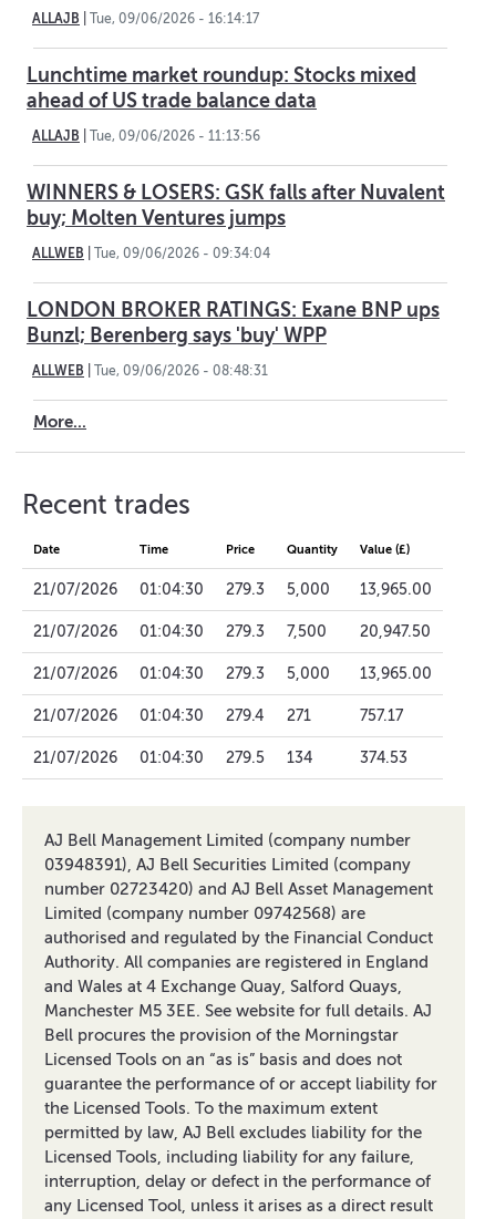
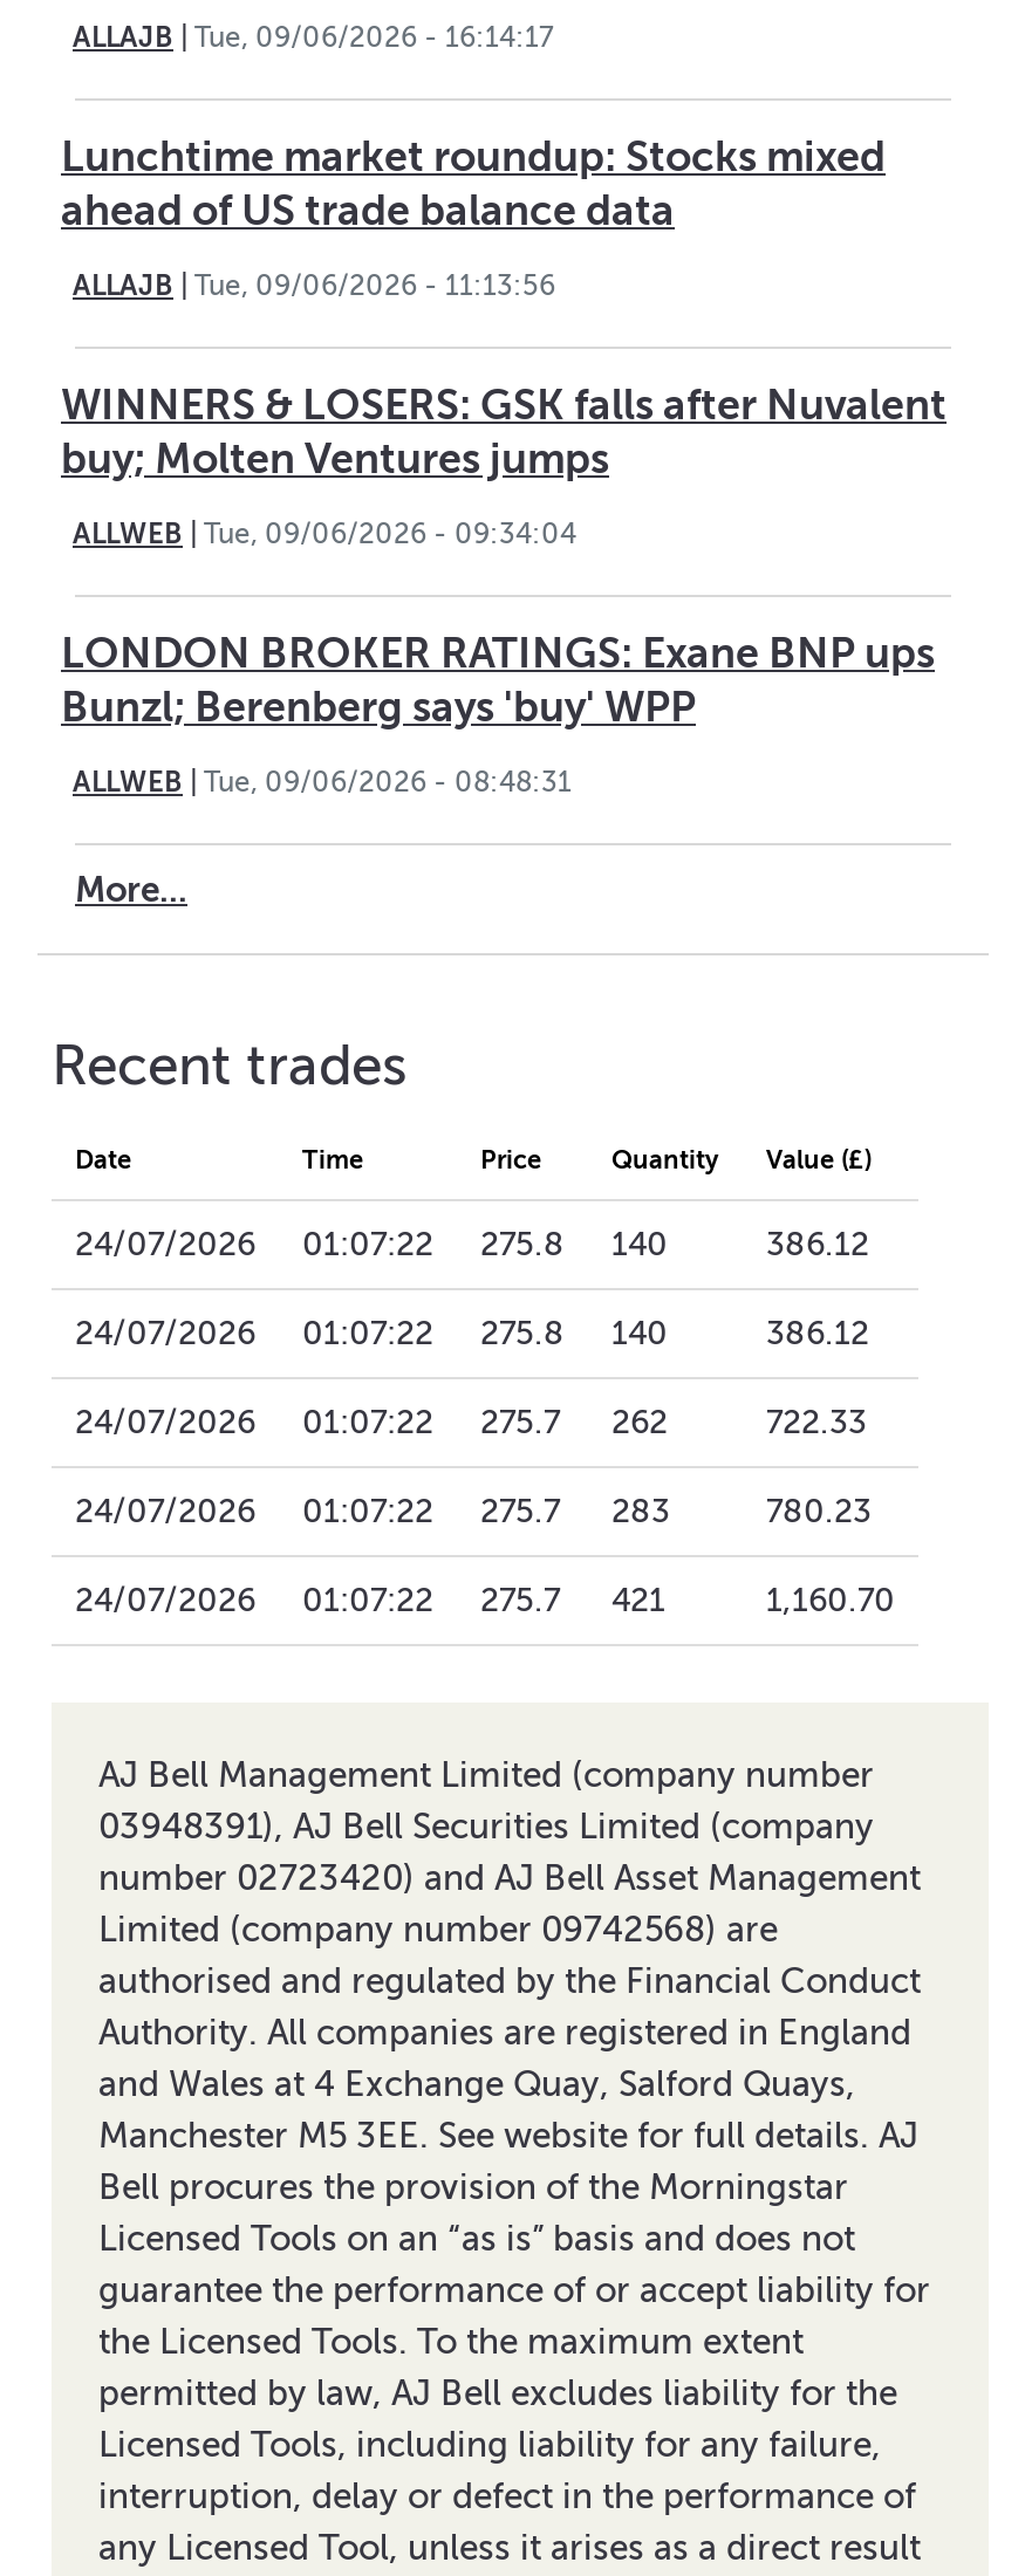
- 21/07/2026
+ 24/07/2026

- 01:04:30
+ 01:07:22

- 279.3
+ 275.8

- 5,000
+ 140

- 13,965.00
+ 386.12

- 21/07/2026
+ 24/07/2026

- 01:04:30
+ 01:07:22

- 279.3
+ 275.8

- 7,500
+ 140

- 20,947.50
+ 386.12

- 21/07/2026
+ 24/07/2026

- 01:04:30
+ 01:07:22

- 279.3
+ 275.7

- 5,000
+ 262

- 13,965.00
+ 722.33

- 21/07/2026
+ 24/07/2026

- 01:04:30
+ 01:07:22

- 279.4
+ 275.7

- 271
+ 283

- 757.17
+ 780.23

- 21/07/2026
+ 24/07/2026

- 01:04:30
+ 01:07:22

- 279.5
+ 275.7

- 134
+ 421

- 374.53
+ 1,160.70
